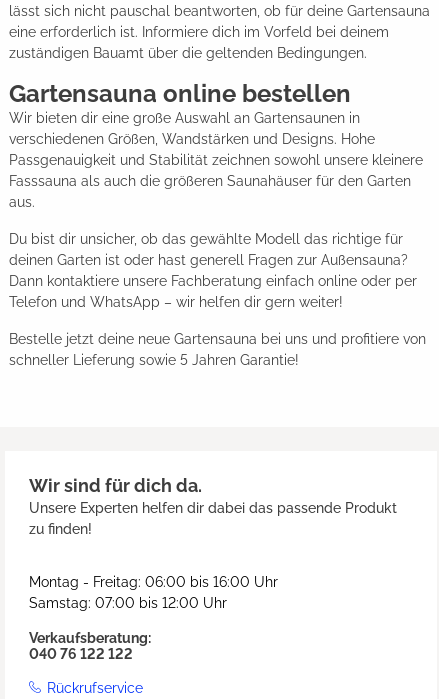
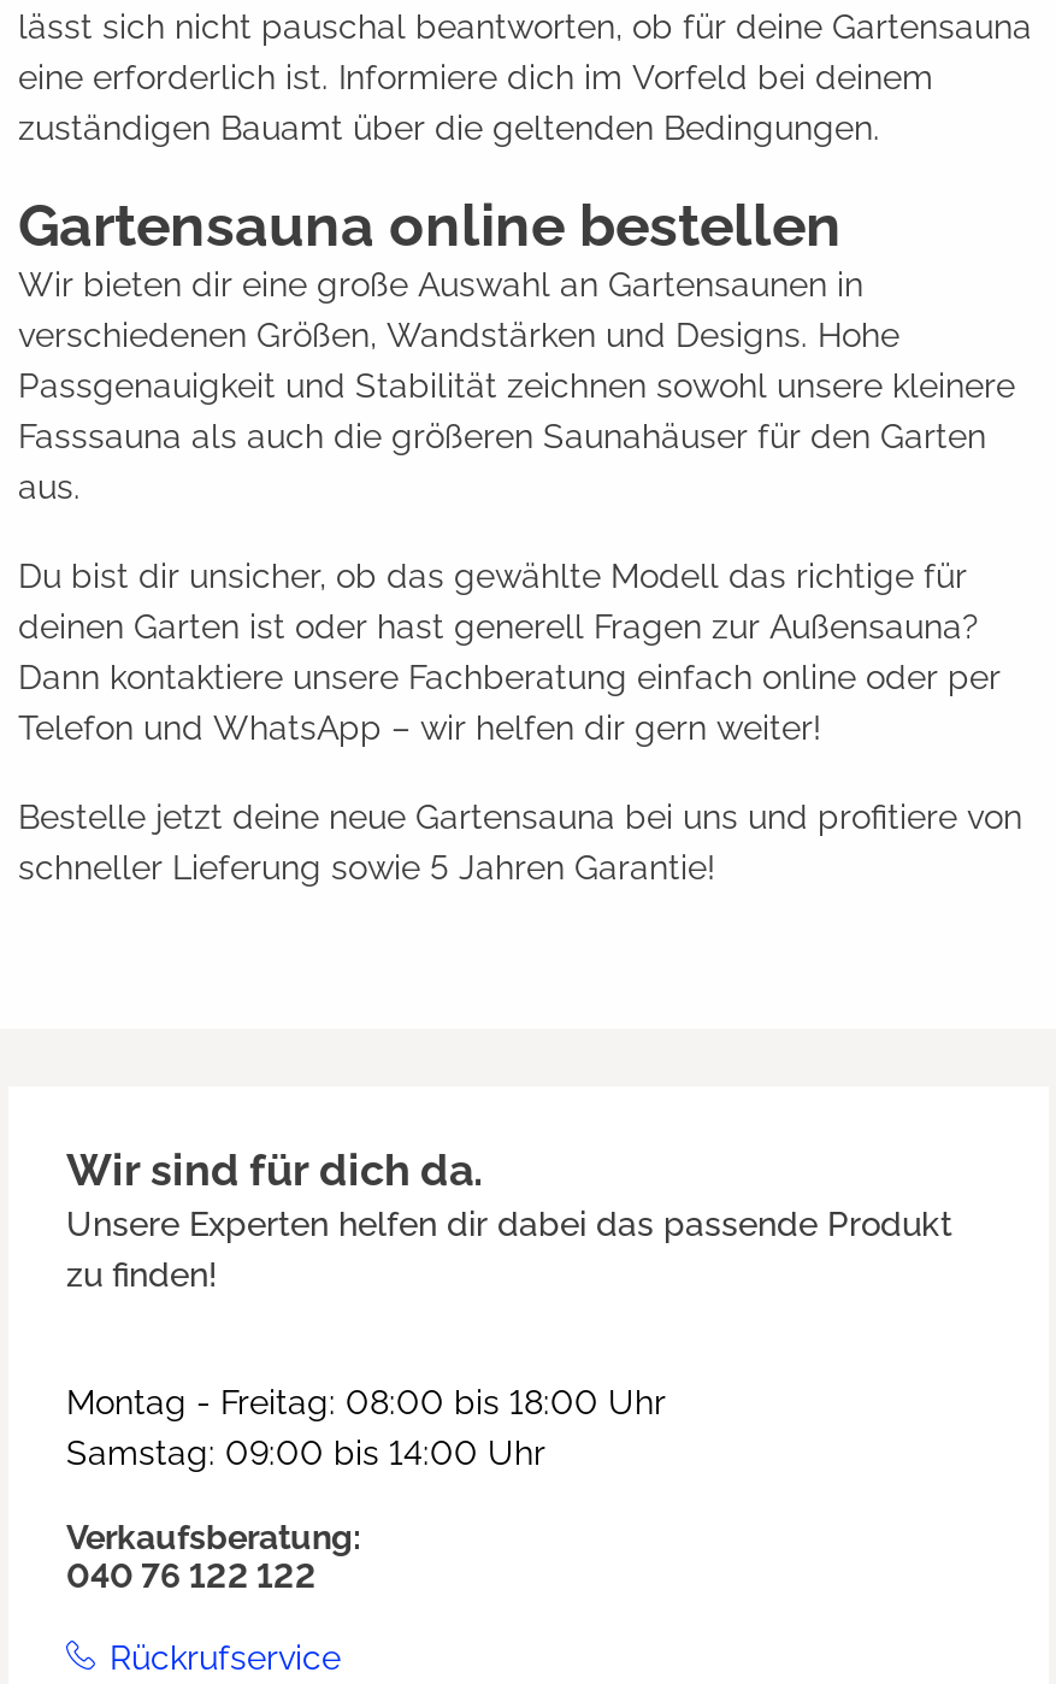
- Montag - Freitag: 06:00 bis 16:00 Uhr
+ Montag - Freitag: 08:00 bis 18:00 Uhr

- Samstag: 07:00 bis 12:00 Uhr
+ Samstag: 09:00 bis 14:00 Uhr
